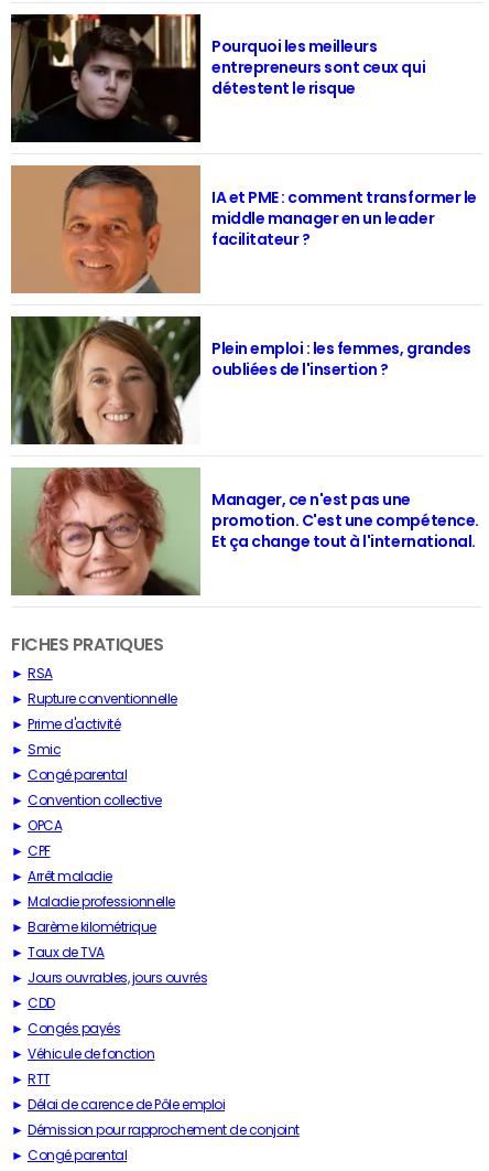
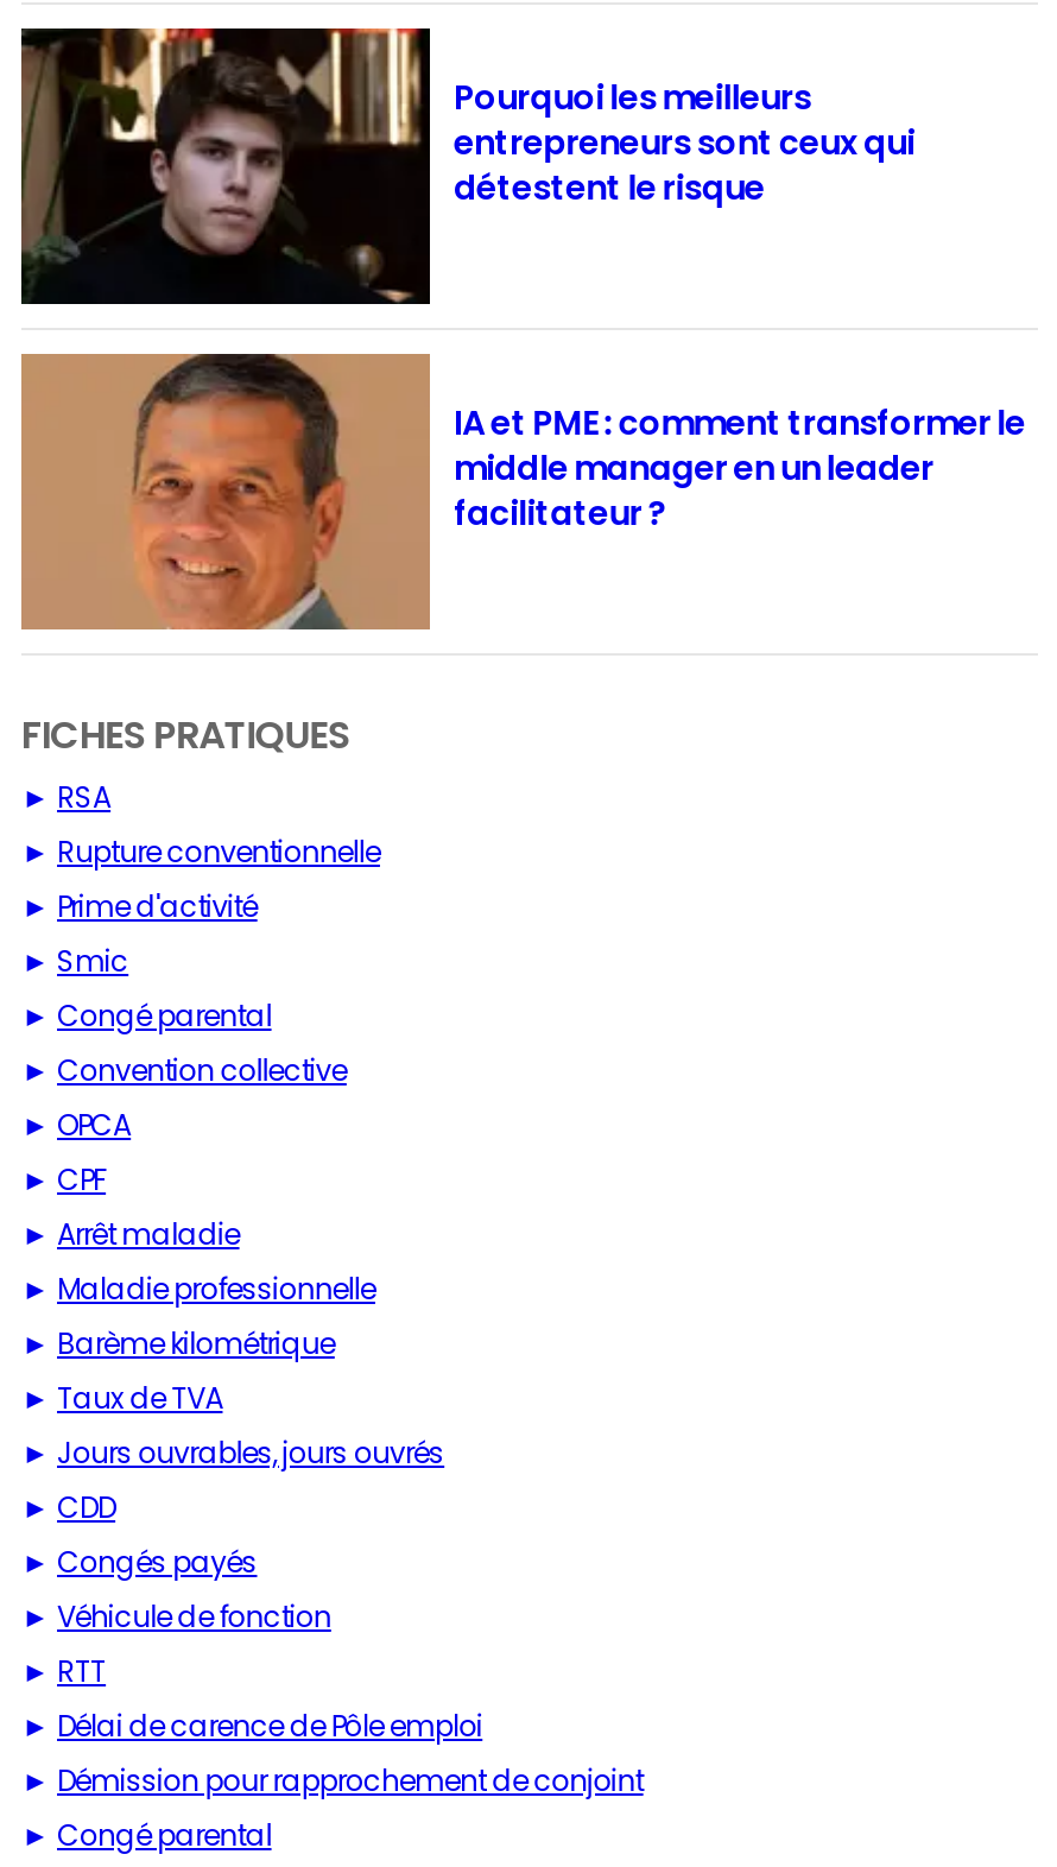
- [image]
- Plein emploi : les femmes, grandes
- oubliées de l'insertion ?

- [image]
- Manager, ce n'est pas une
- promotion. C'est une compétence.
- Et ça change tout à l'international.
